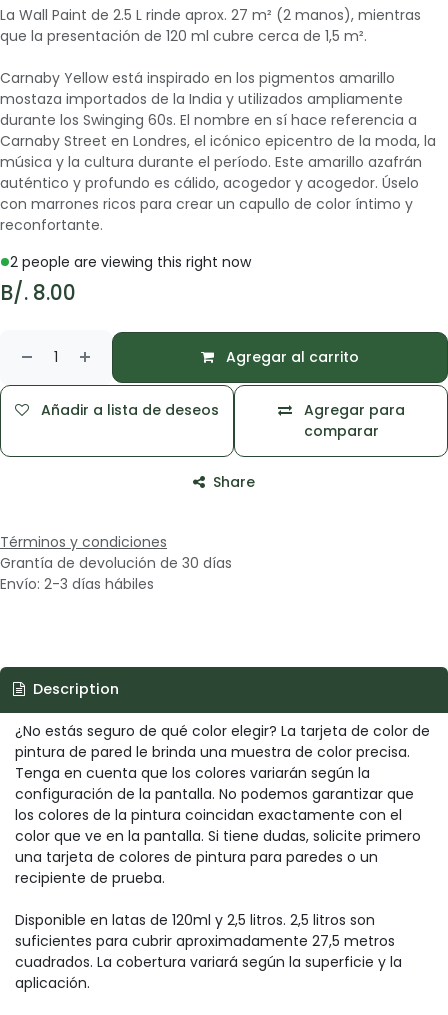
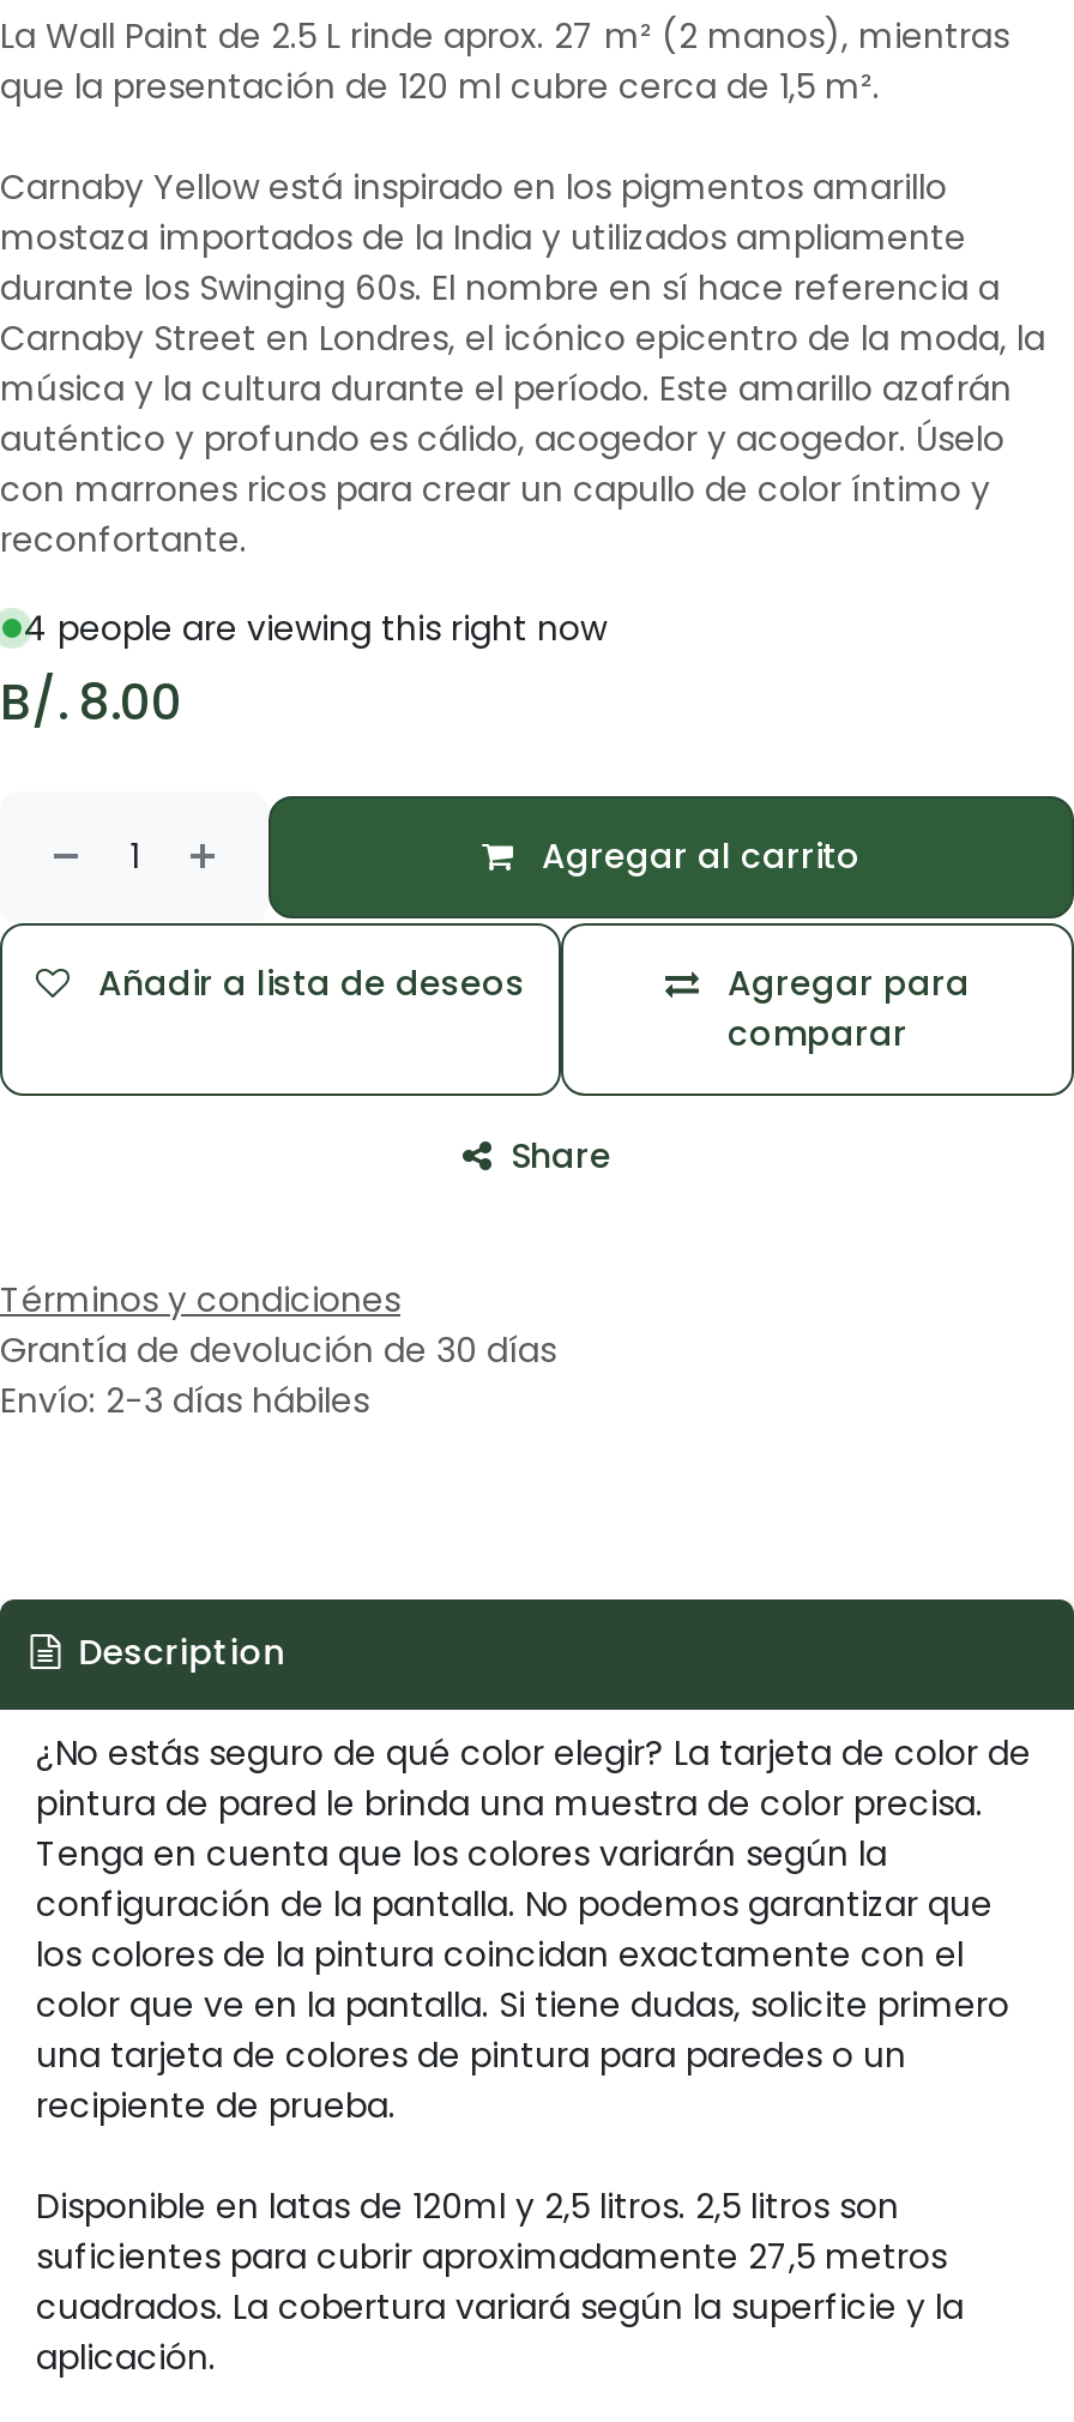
- 2 people are viewing this right now
+ 4 people are viewing this right now
